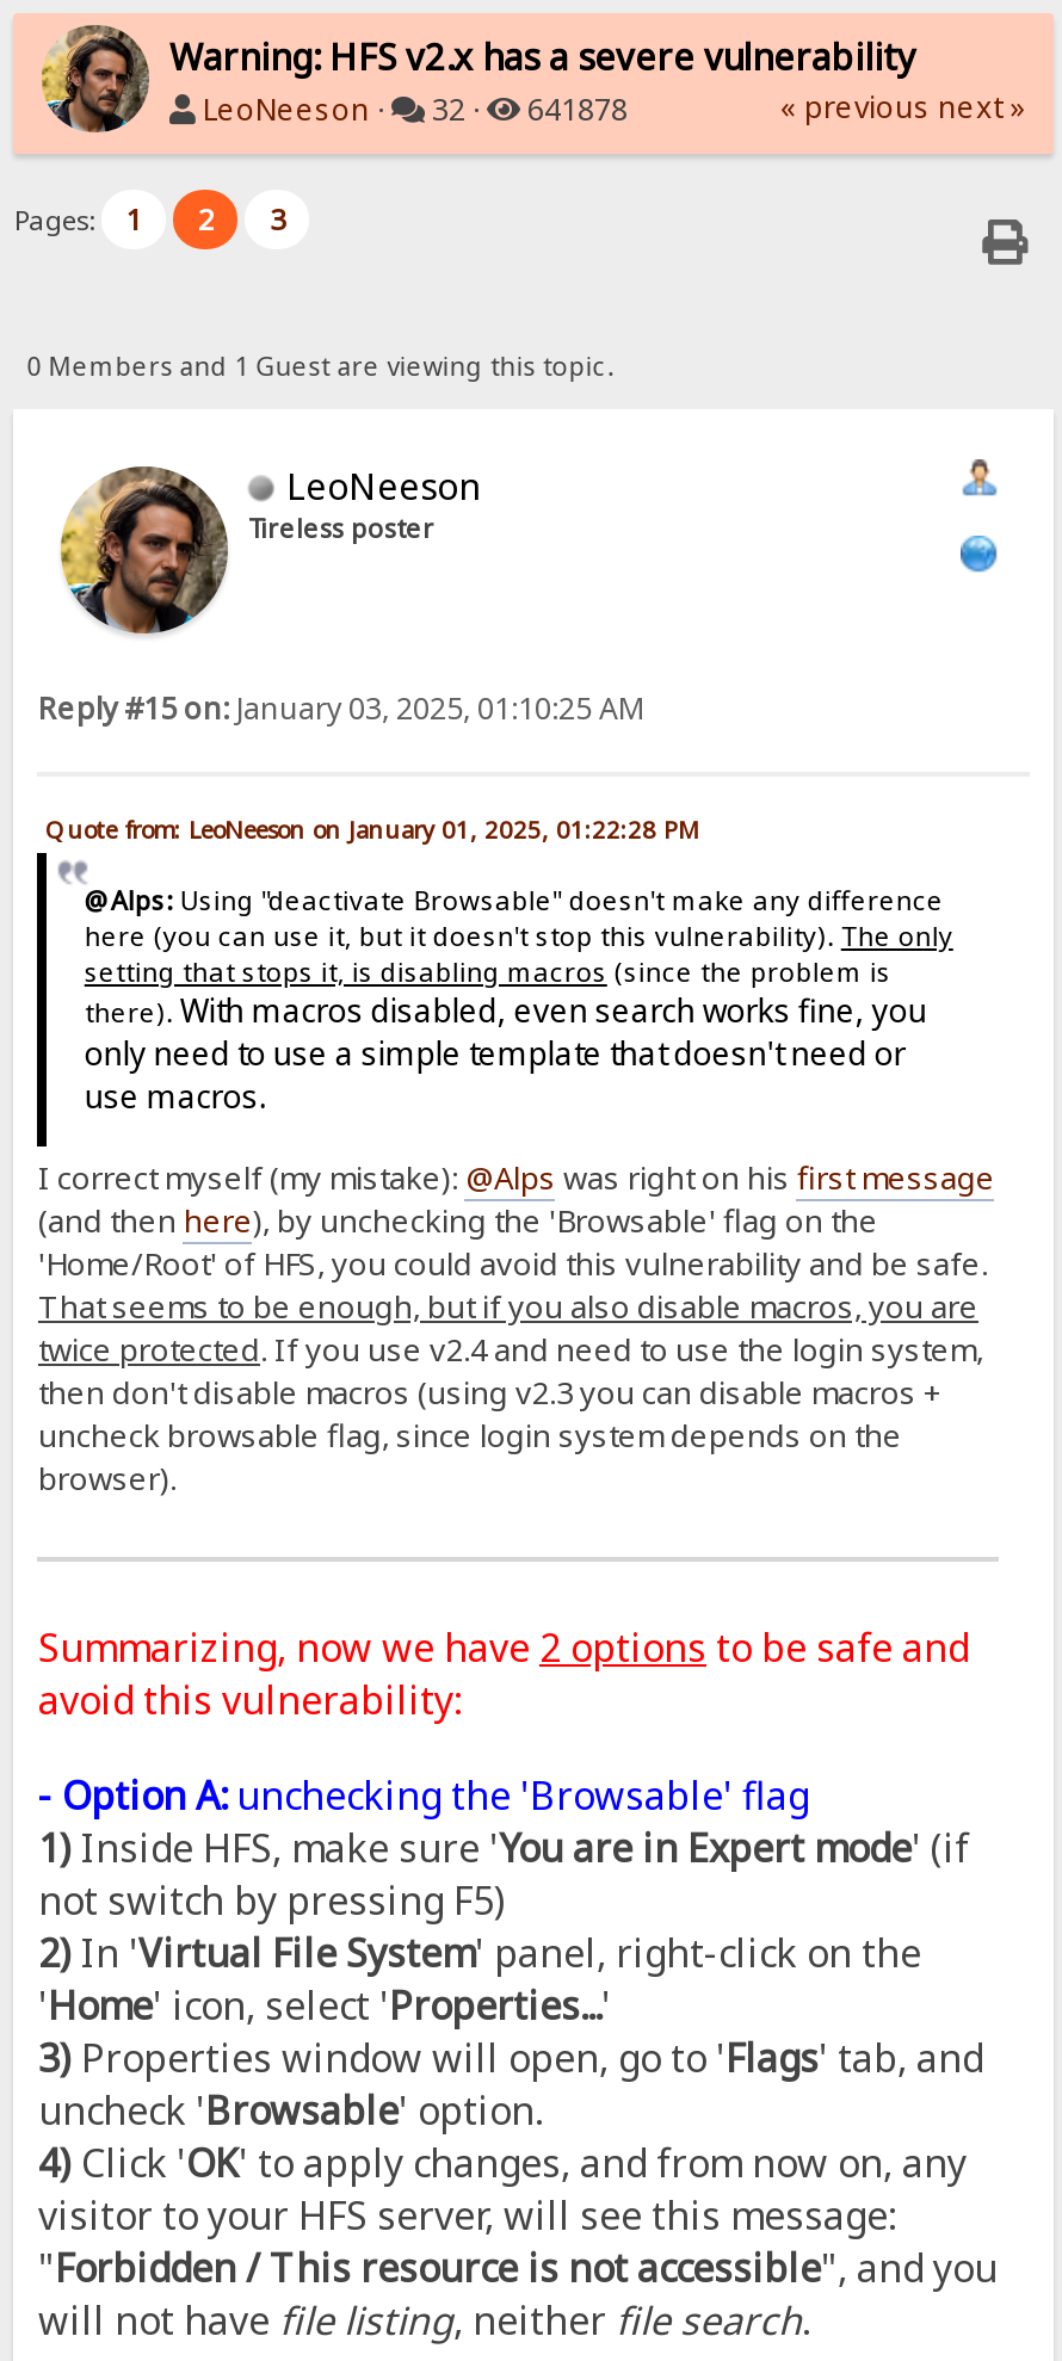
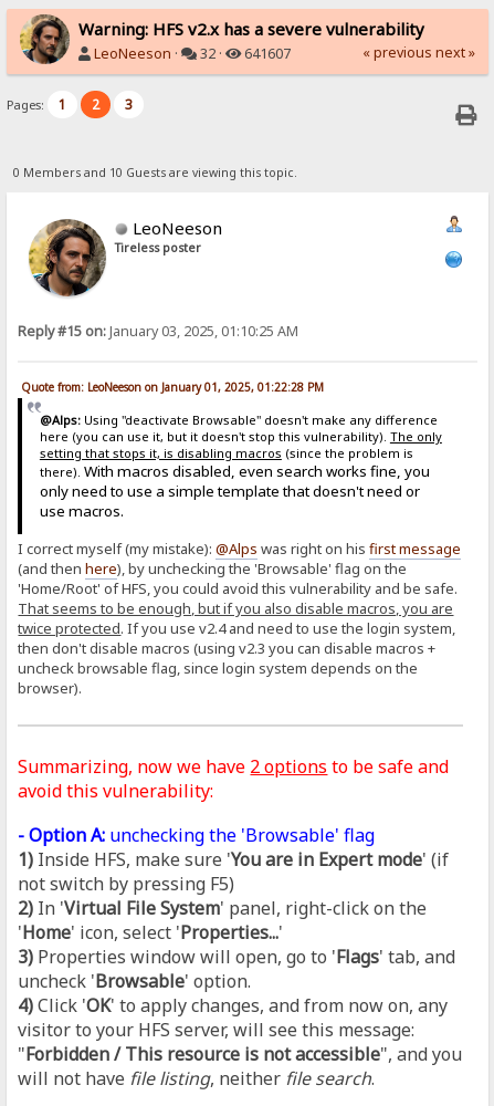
- 641878
+ 641607

- 0 Members and 1 Guest are viewing this topic.
+ 0 Members and 10 Guests are viewing this topic.
